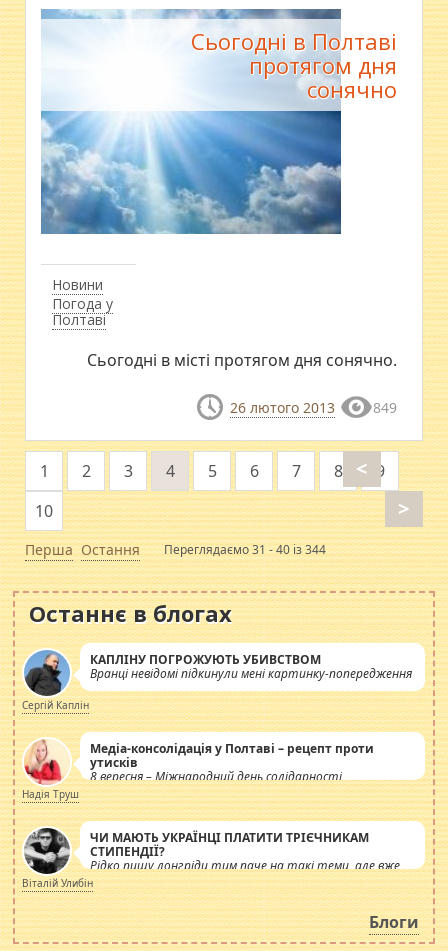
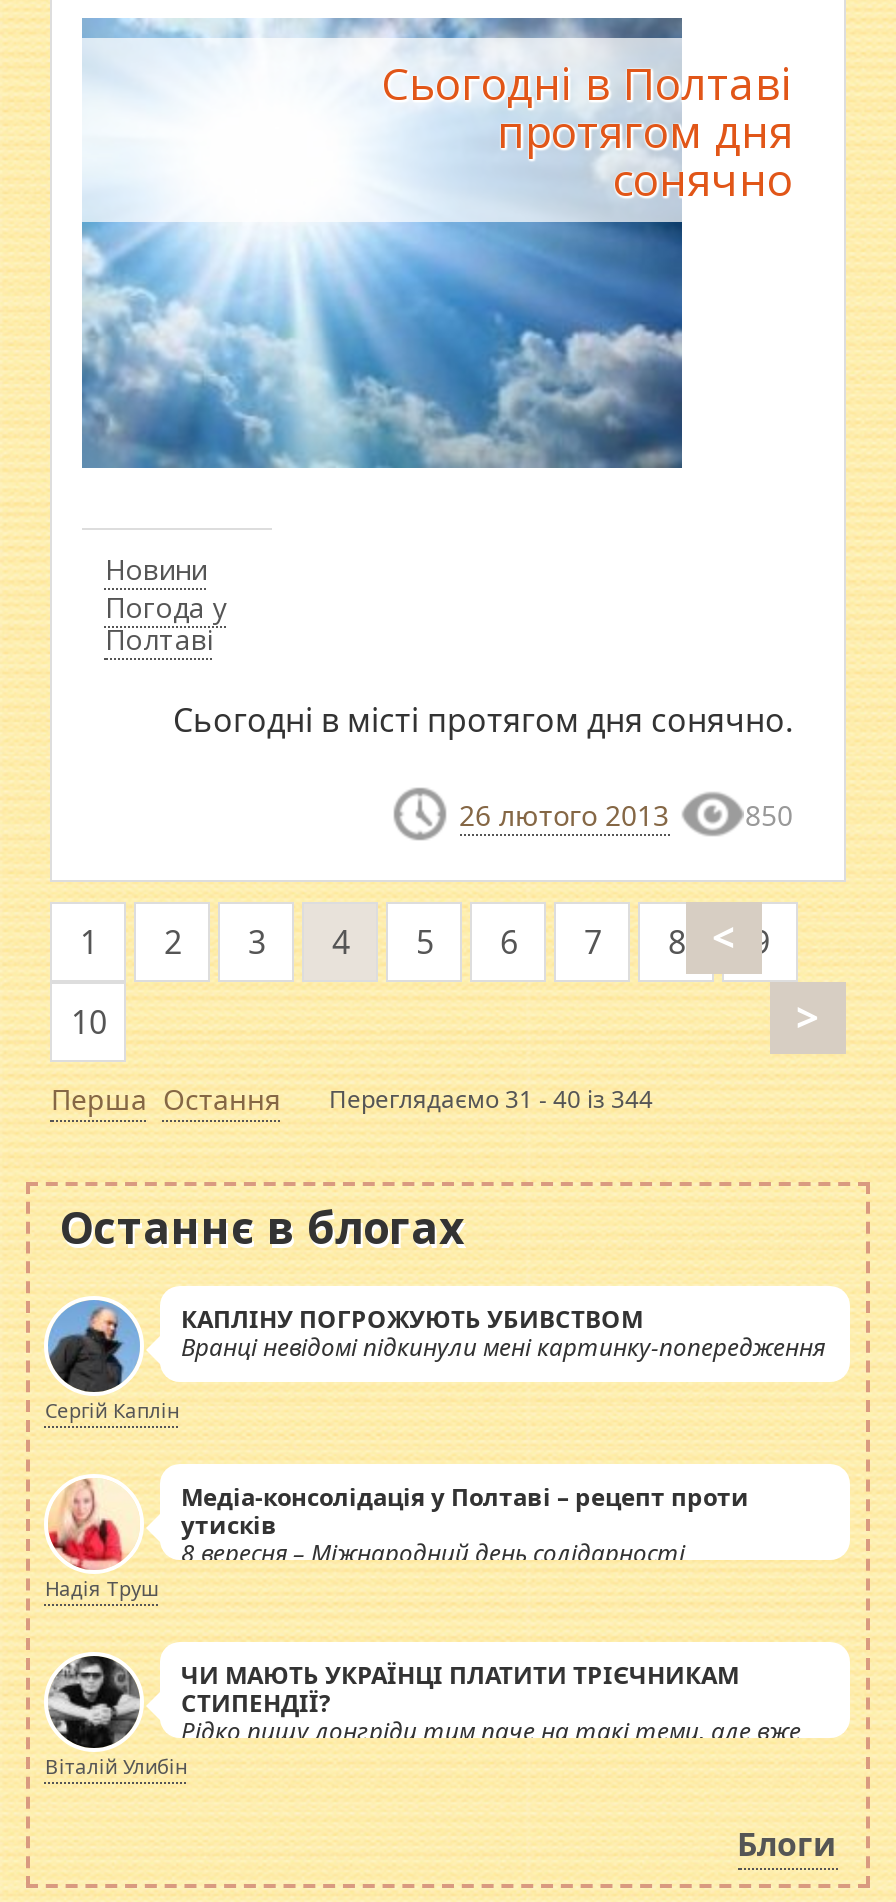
- 26 лютого 2013 849
+ 26 лютого 2013 850
